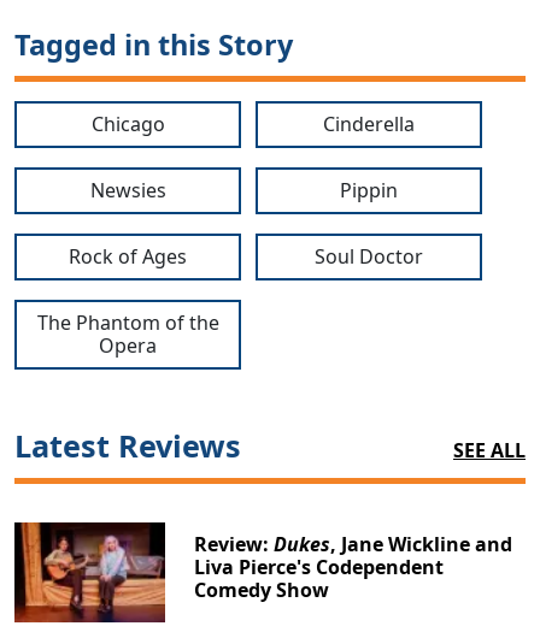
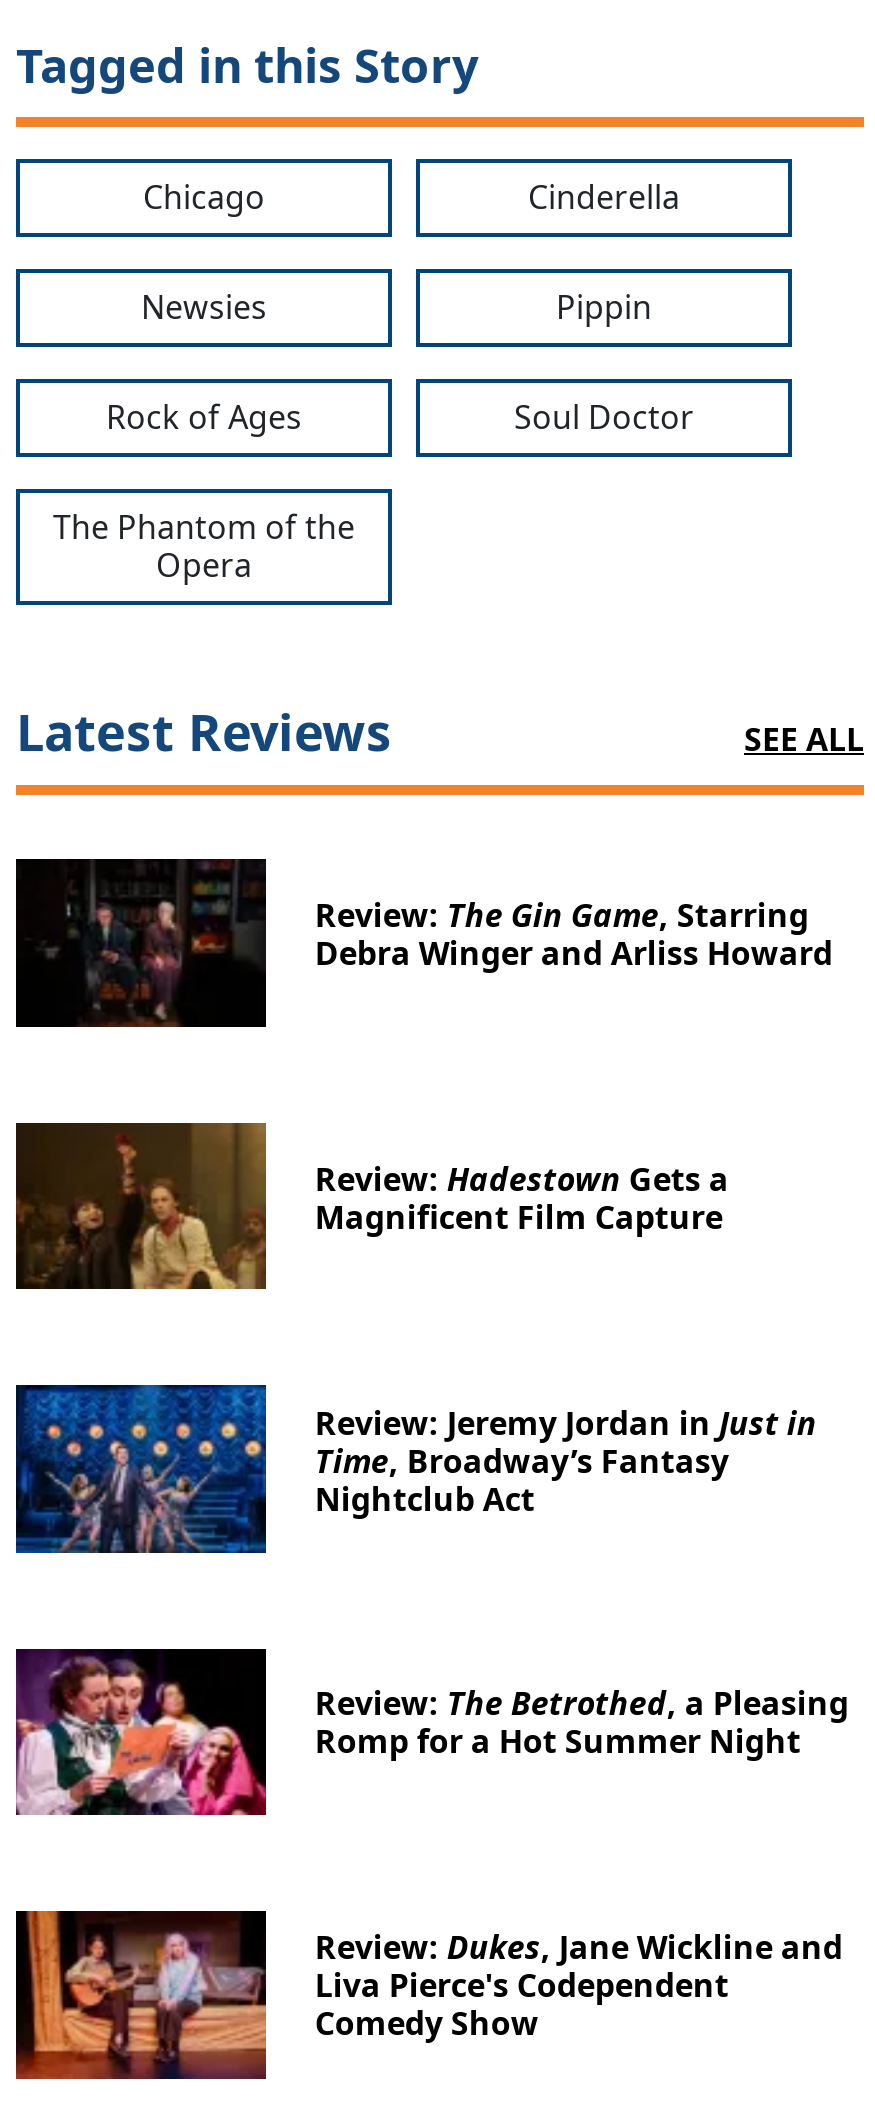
+ [image]
+ Review: The Gin Game, Starring
+ Debra Winger and Arliss Howard

+ [image]
+ Review: Hadestown Gets a
+ Magnificent Film Capture

+ [image]
+ Review: Jeremy Jordan in Just in
+ Time, Broadway’s Fantasy
+ Nightclub Act

+ [image]
+ Review: The Betrothed, a Pleasing
+ Romp for a Hot Summer Night
